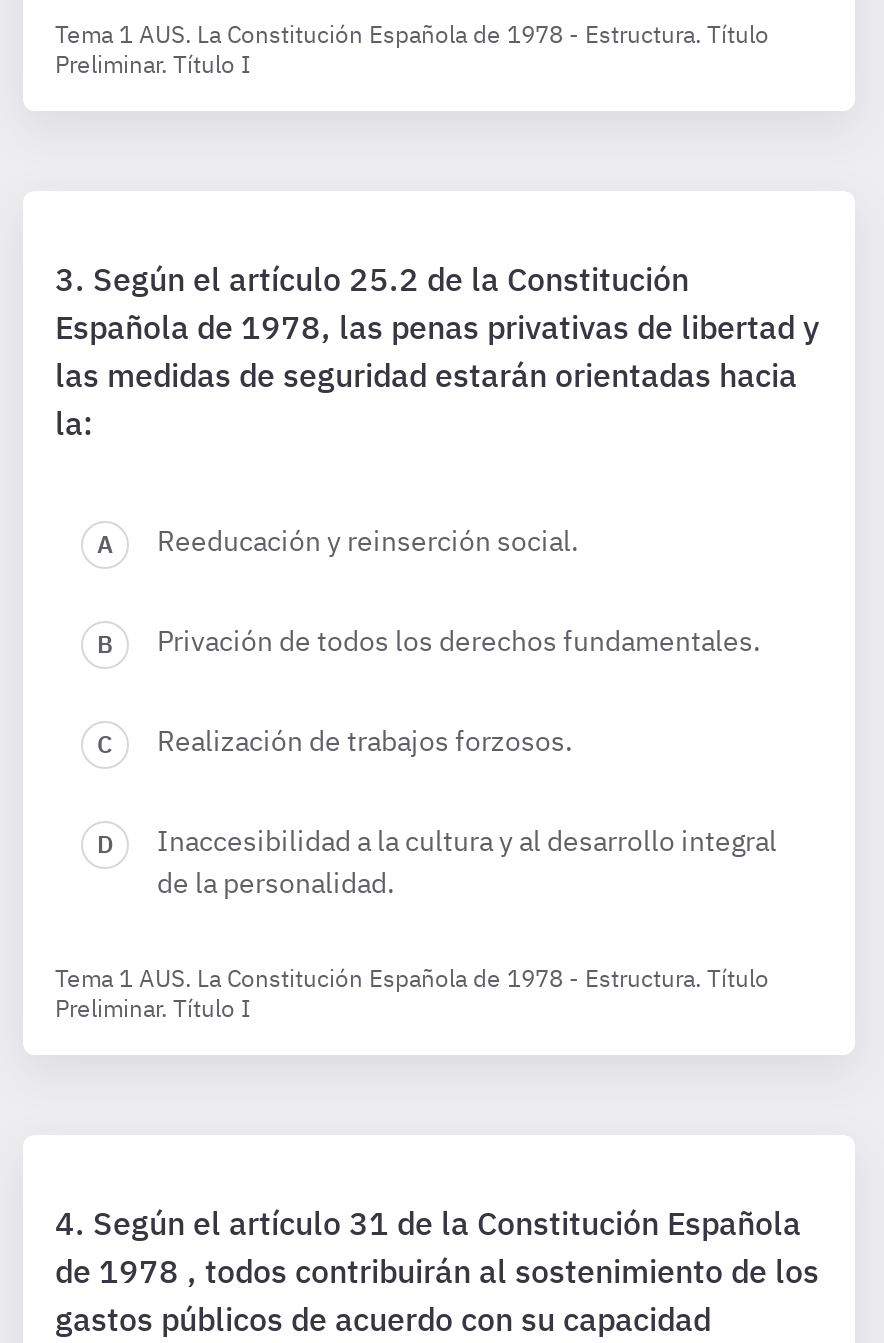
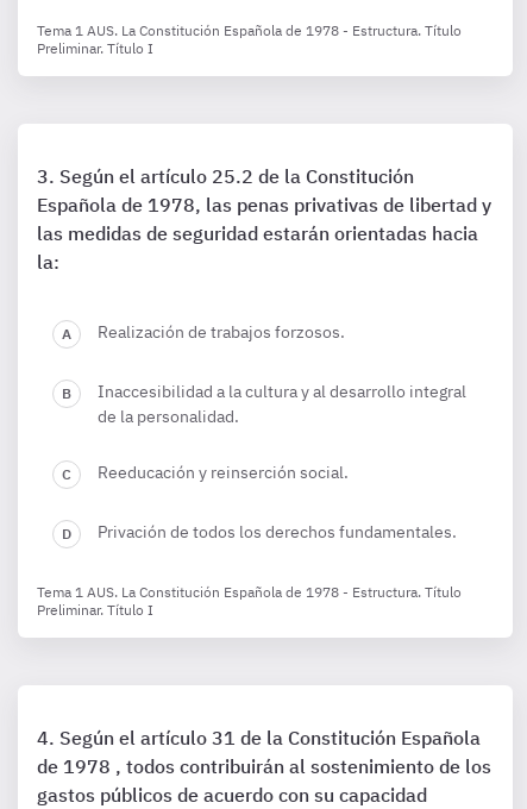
moved down: Reeducación y reinserción social. | Privación de todos los derechos fundamentales.

moved up: Realización de trabajos forzosos. | Inaccesibilidad a la cultura y al desarrollo integral | de la personalidad.
